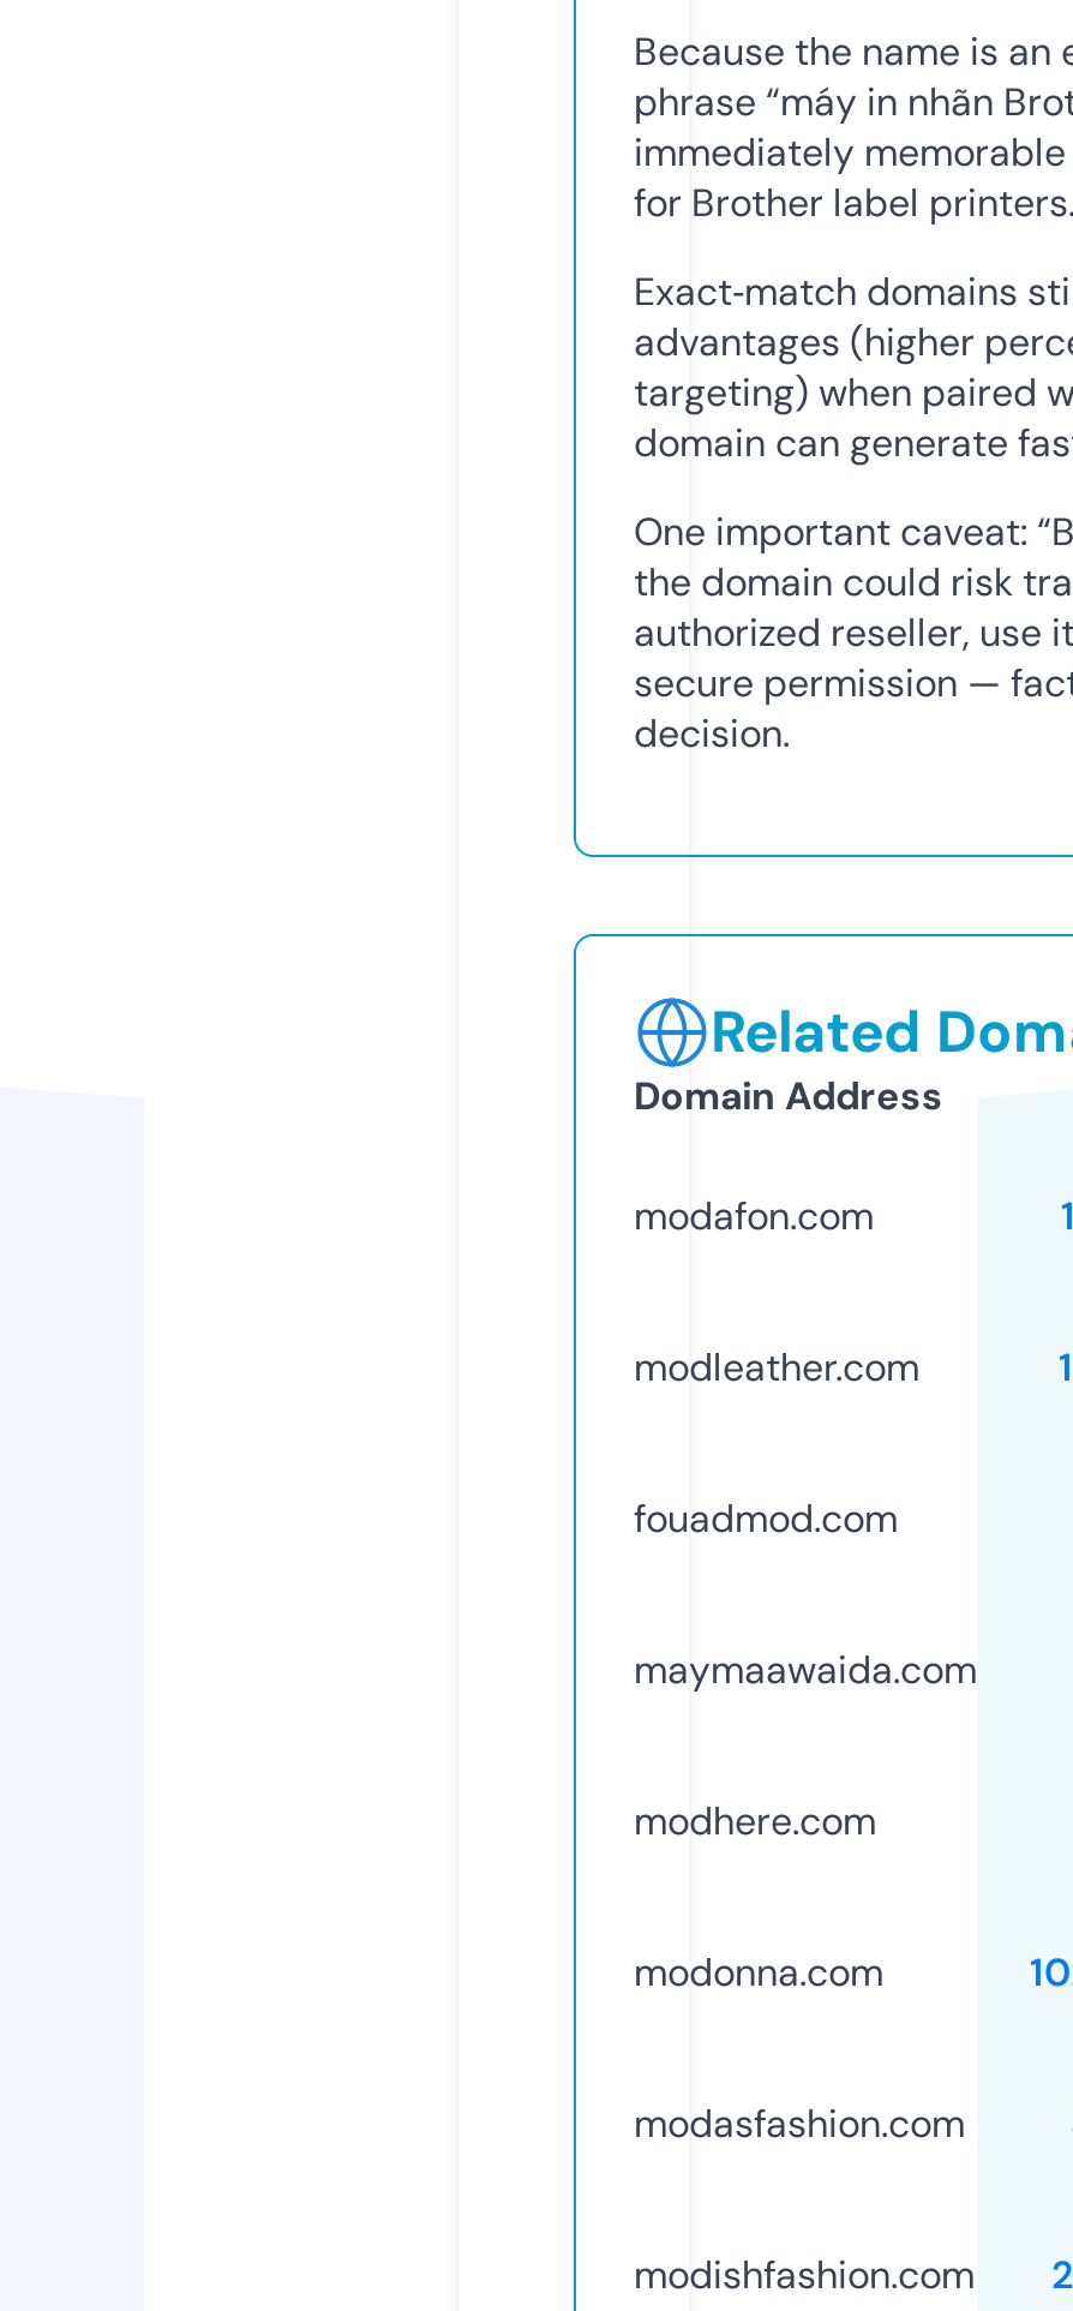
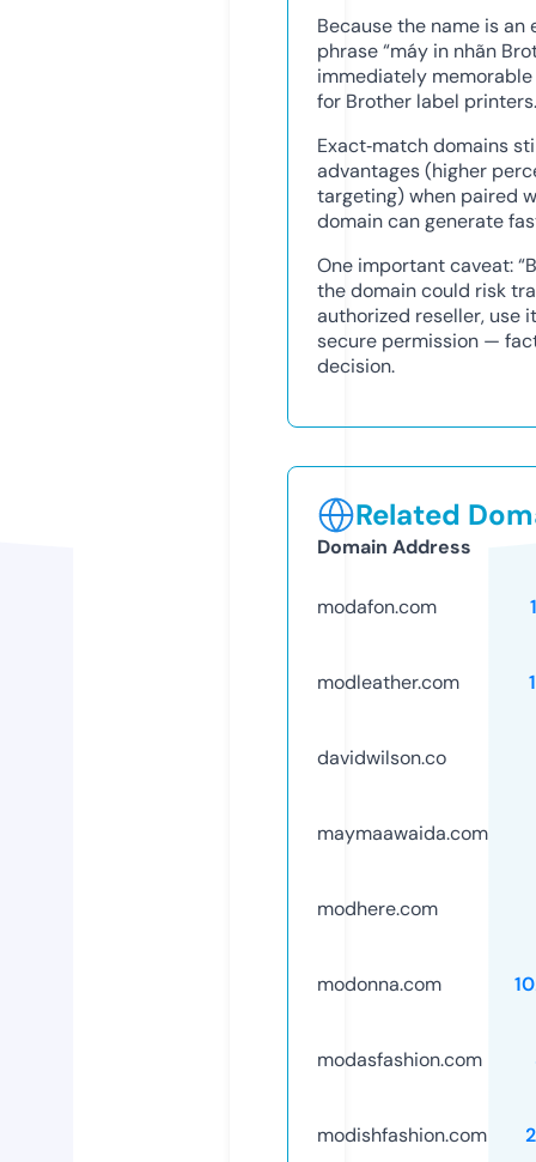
- fouadmod.com
+ davidwilson.co
